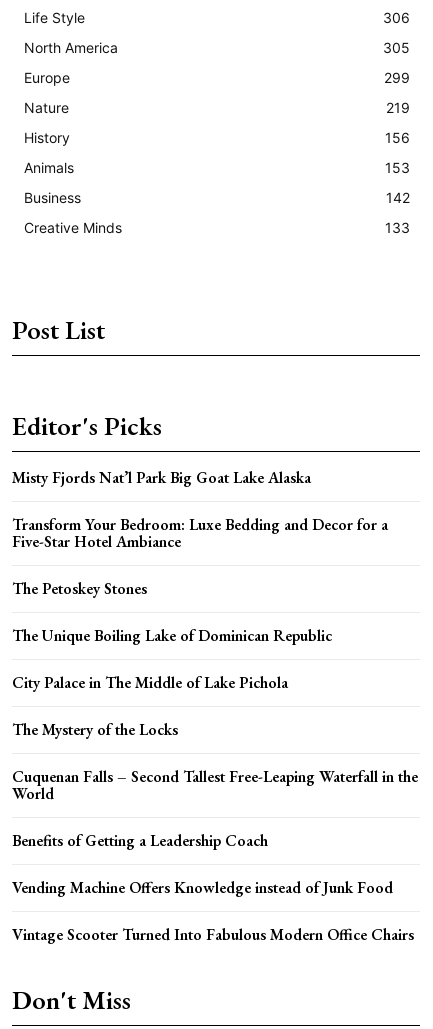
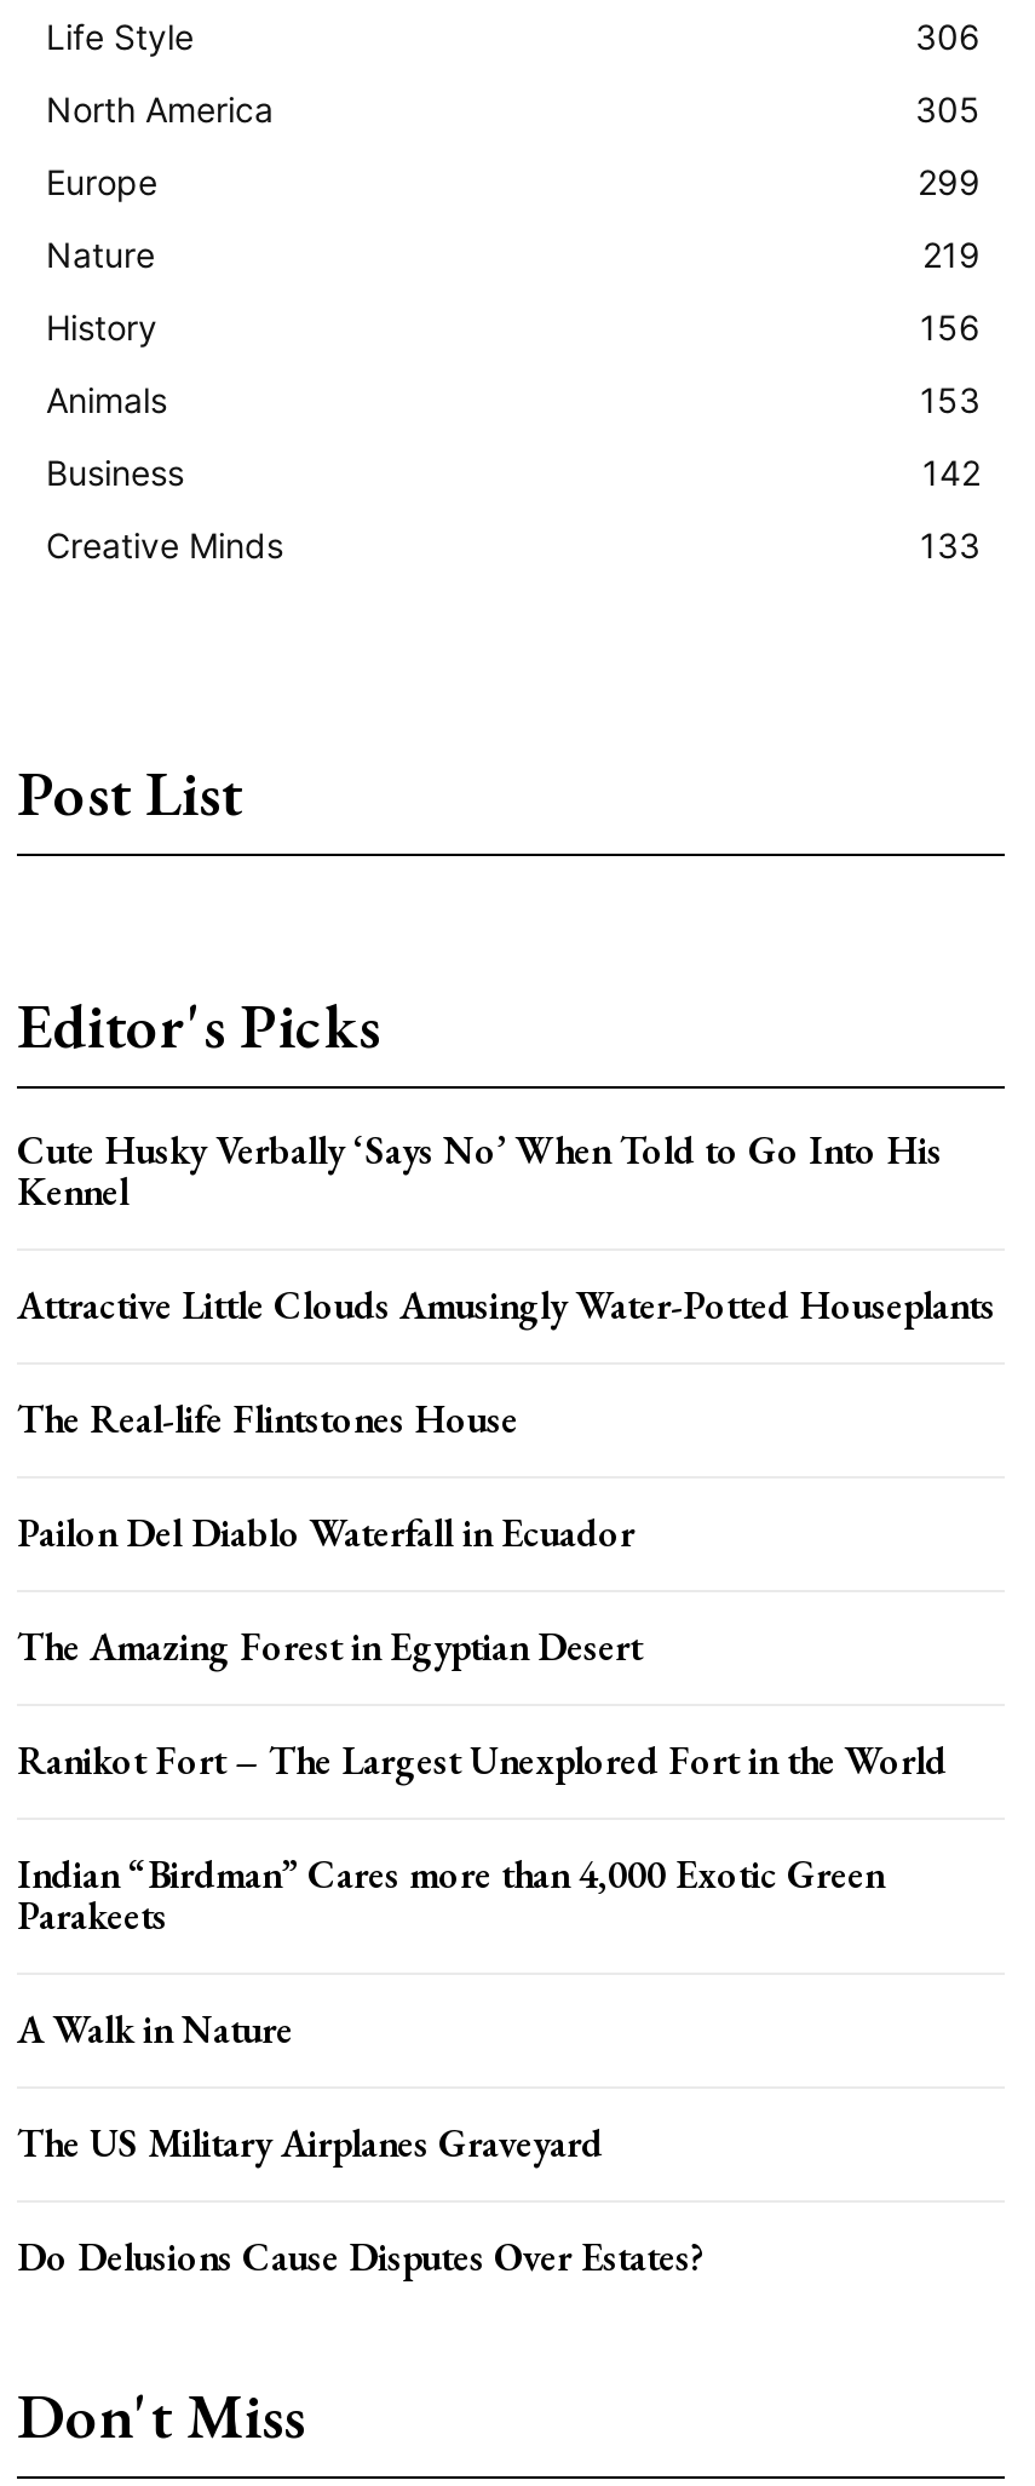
- Misty Fjords Nat’l Park Big Goat Lake Alaska
+ Cute Husky Verbally ‘Says No’ When Told to Go Into His
+ Kennel

- Transform Your Bedroom: Luxe Bedding and Decor for a
- Five-Star Hotel Ambiance
+ Attractive Little Clouds Amusingly Water-Potted Houseplants

- The Petoskey Stones
+ The Real-life Flintstones House

- The Unique Boiling Lake of Dominican Republic
+ Pailon Del Diablo Waterfall in Ecuador

- City Palace in The Middle of Lake Pichola
+ The Amazing Forest in Egyptian Desert

- The Mystery of the Locks
+ Ranikot Fort – The Largest Unexplored Fort in the World

- Cuquenan Falls – Second Tallest Free-Leaping Waterfall in the
- World
+ Indian “Birdman” Cares more than 4,000 Exotic Green
+ Parakeets

- Benefits of Getting a Leadership Coach
+ A Walk in Nature

- Vending Machine Offers Knowledge instead of Junk Food
+ The US Military Airplanes Graveyard

- Vintage Scooter Turned Into Fabulous Modern Office Chairs
+ Do Delusions Cause Disputes Over Estates?
